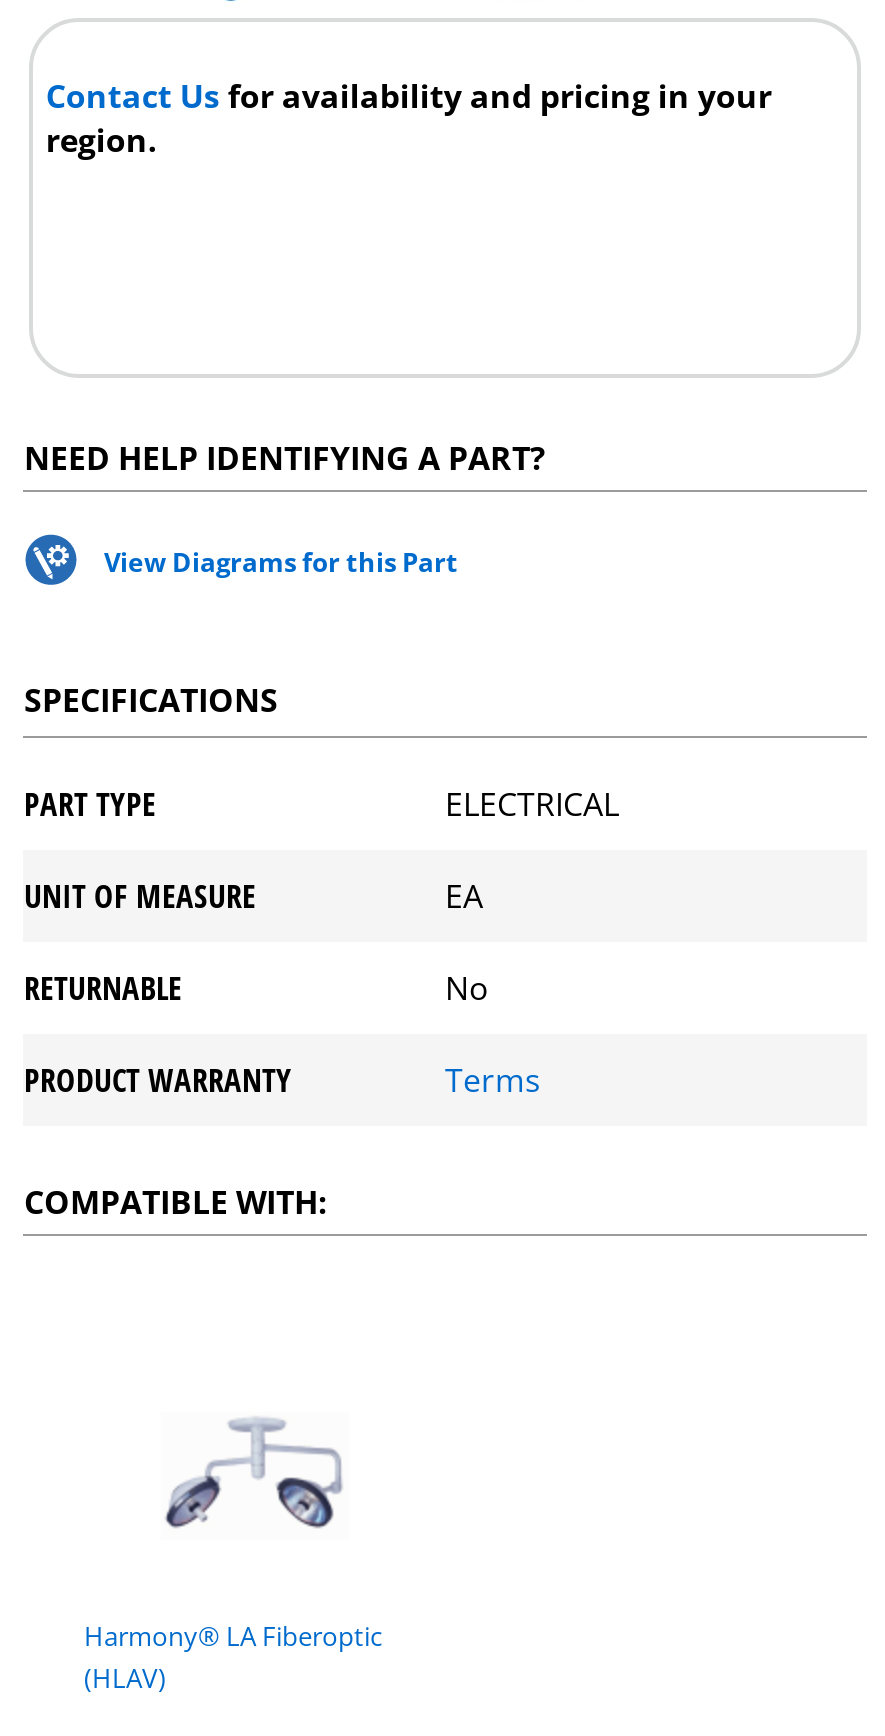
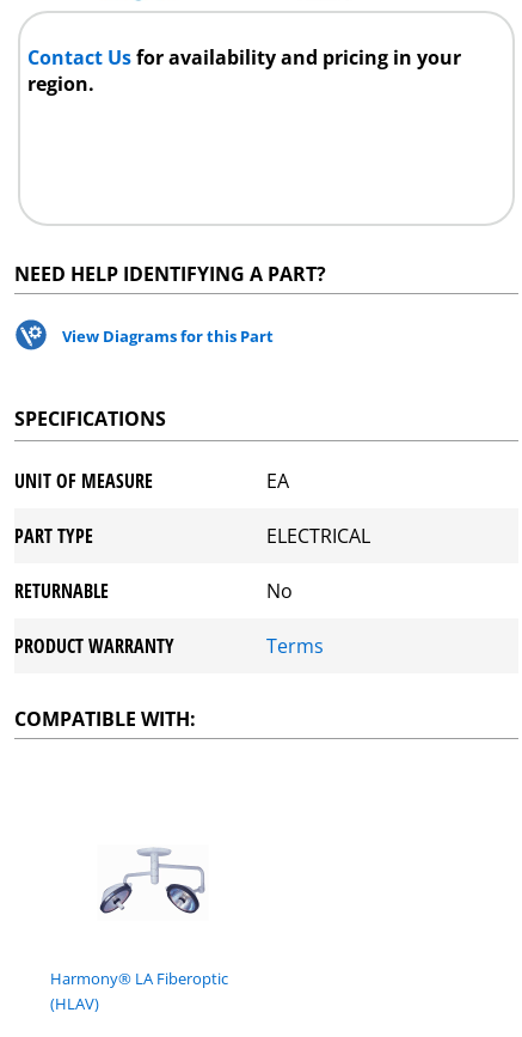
moved down: PART TYPE | ELECTRICAL

moved up: UNIT OF MEASURE | EA
